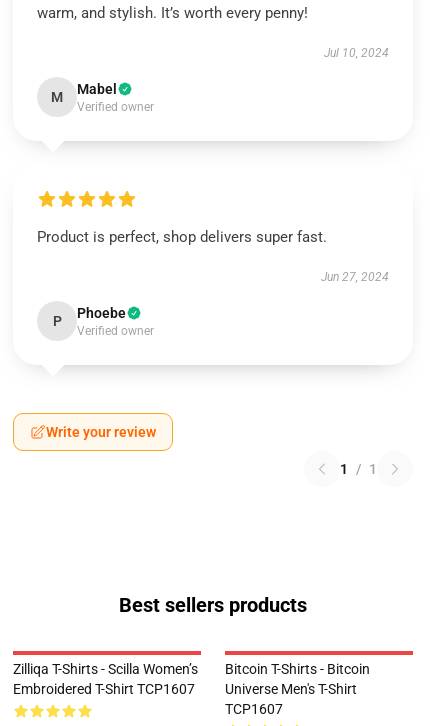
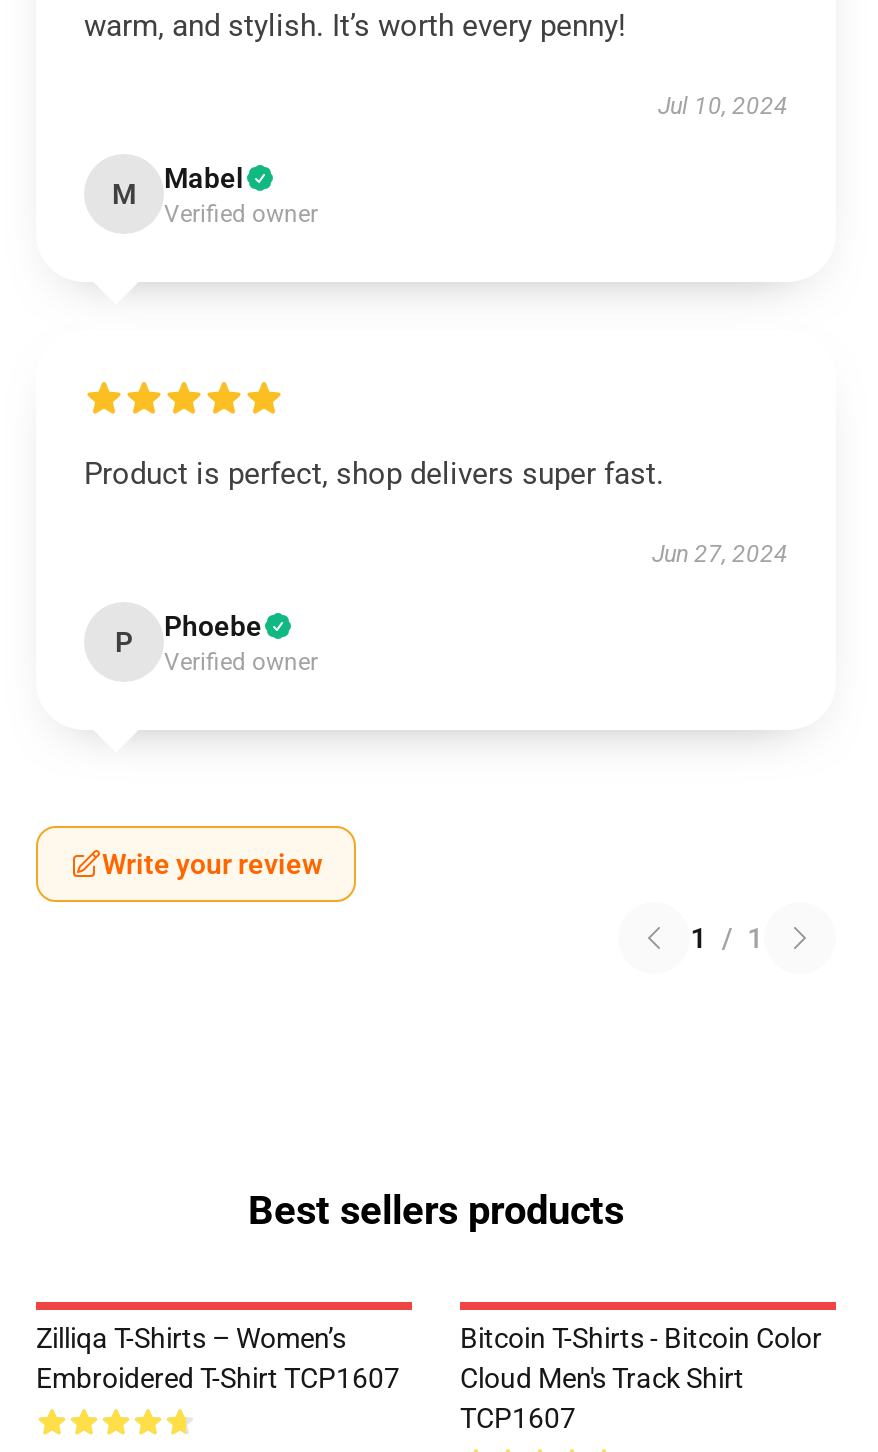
- Zilliqa T-Shirts - Scilla Women’s
+ Zilliqa T-Shirts – Women’s

- Bitcoin T-Shirts - Bitcoin
- Universe Men's T-Shirt
+ Bitcoin T-Shirts - Bitcoin Color
+ Cloud Men's Track Shirt
